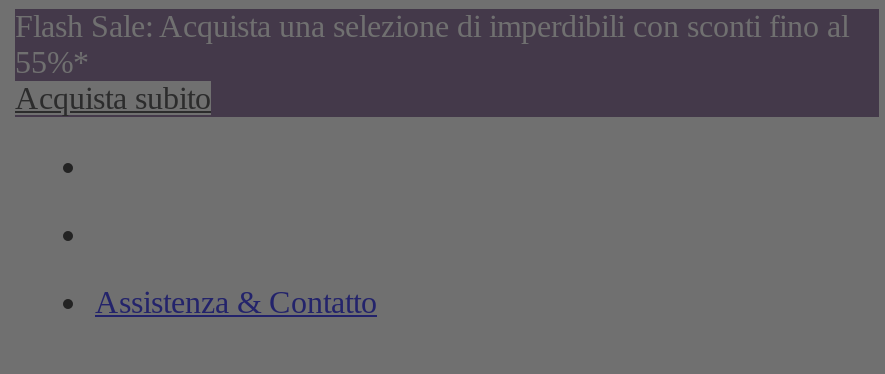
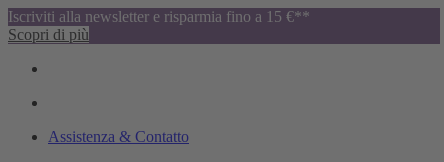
- Flash Sale: Acquista una selezione di imperdibili con sconti fino al
- 55%*
- Acquista subito
+ Iscriviti alla newsletter e risparmia fino a 15 €**
+ Scopri di più
